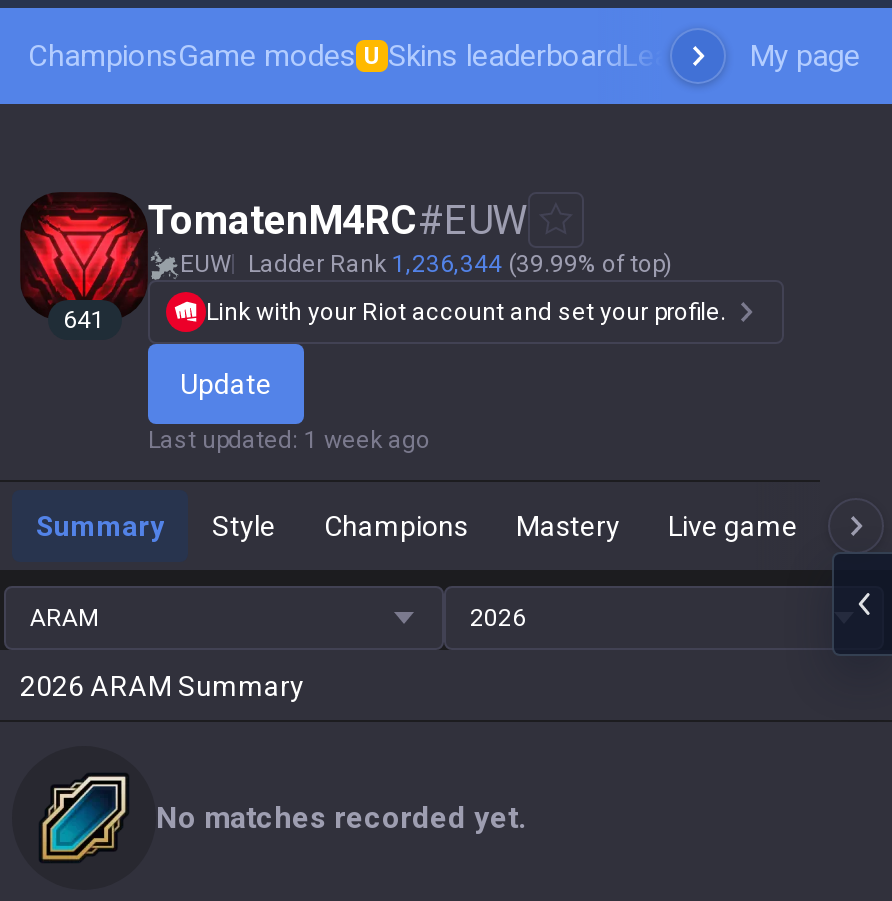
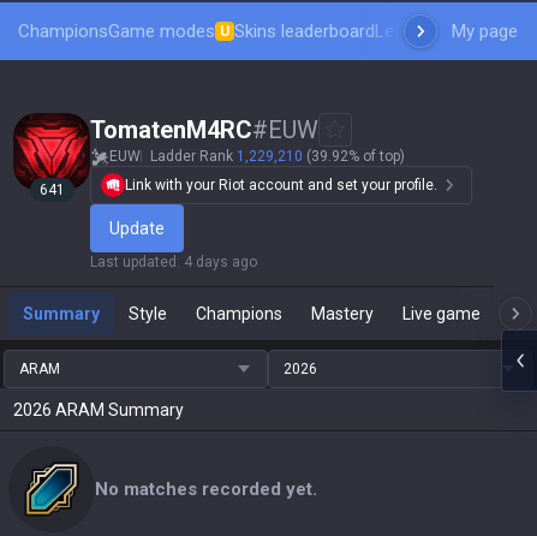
- EUW Ladder Rank 1,236,344 (39.99% of top)
+ EUW Ladder Rank 1,229,210 (39.92% of top)

- Last updated: 1 week ago
+ Last updated: 4 days ago
